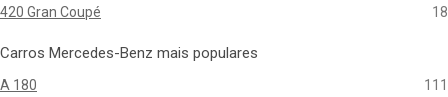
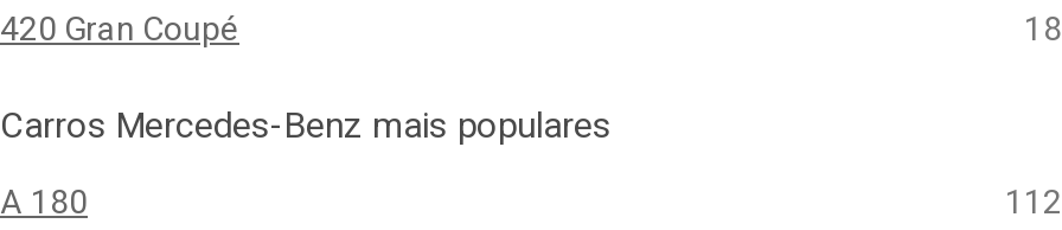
- 111
+ 112
